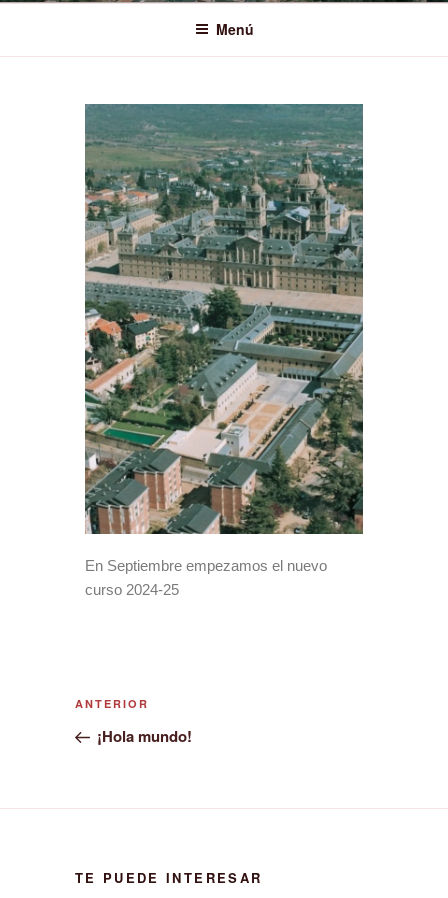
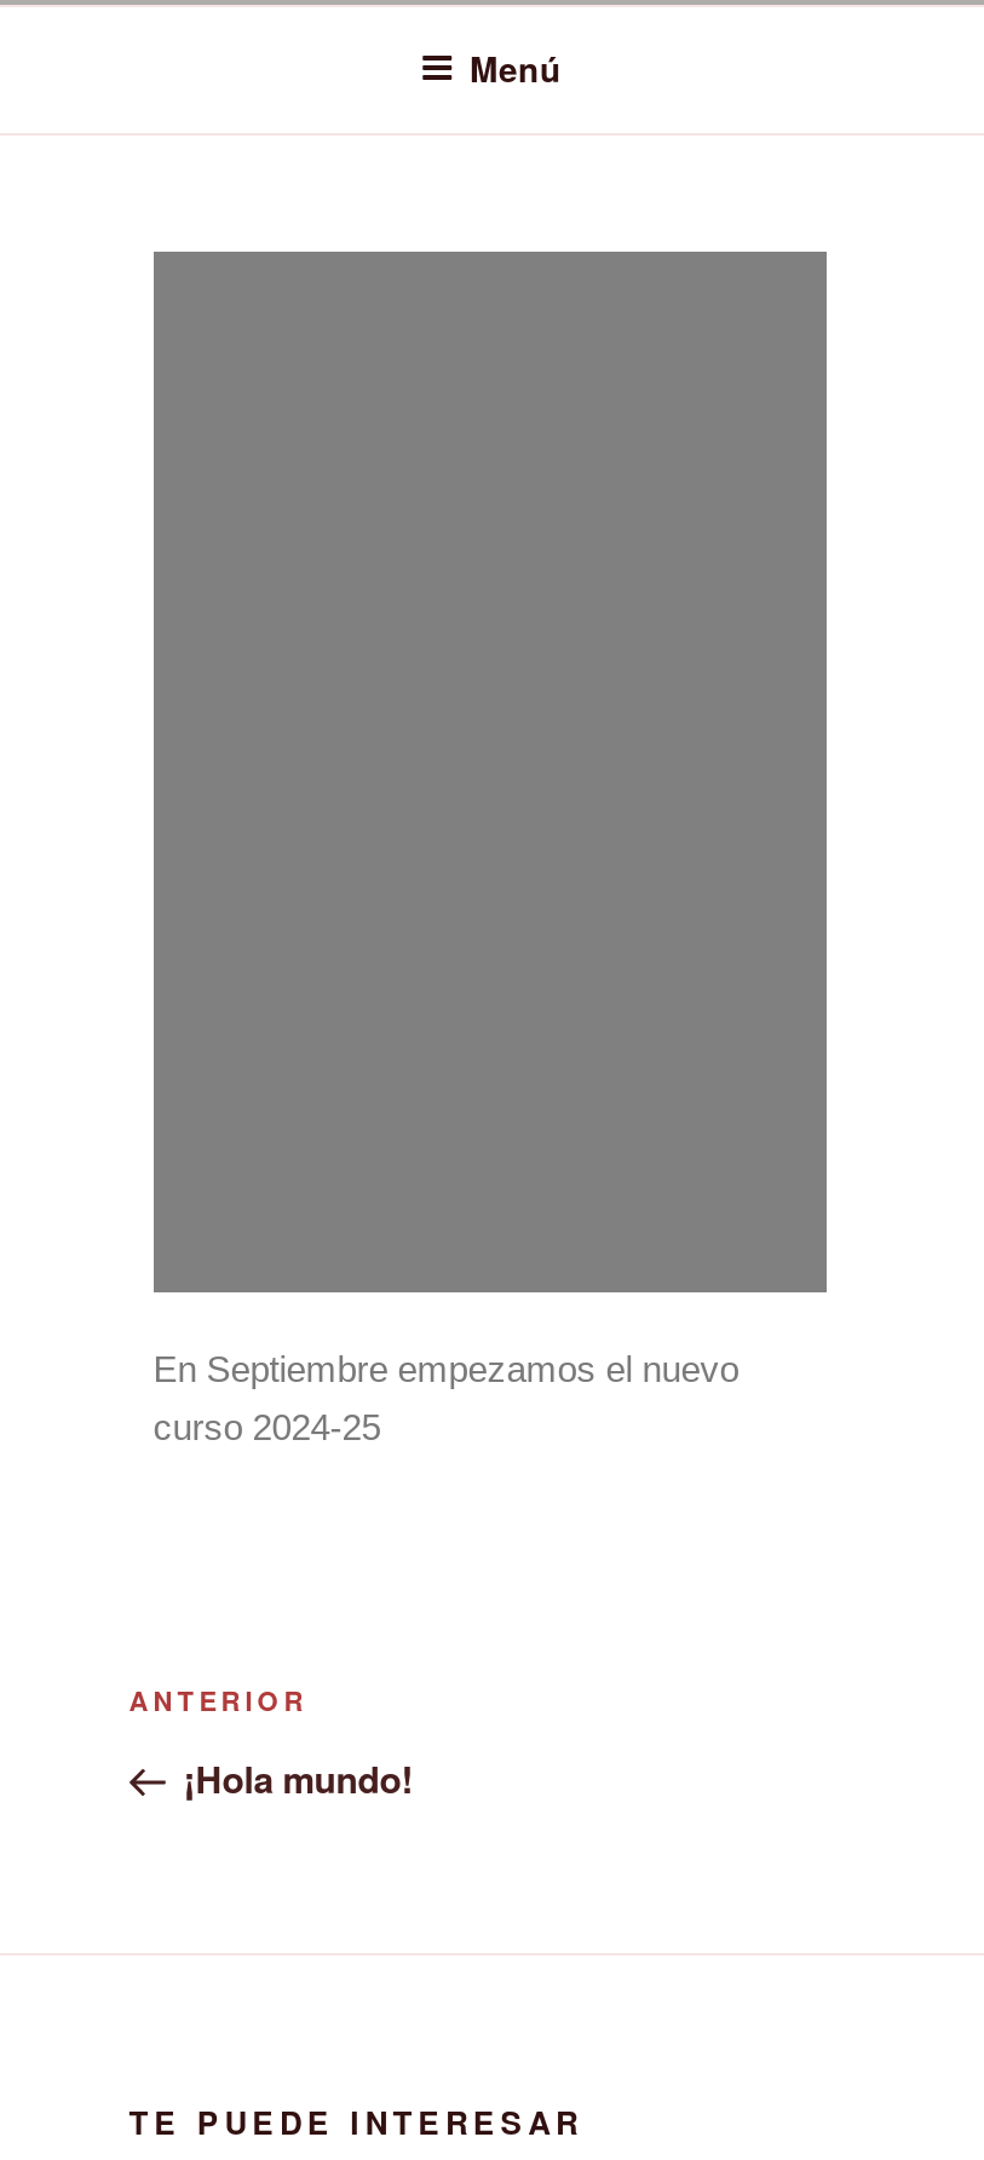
- [image]
